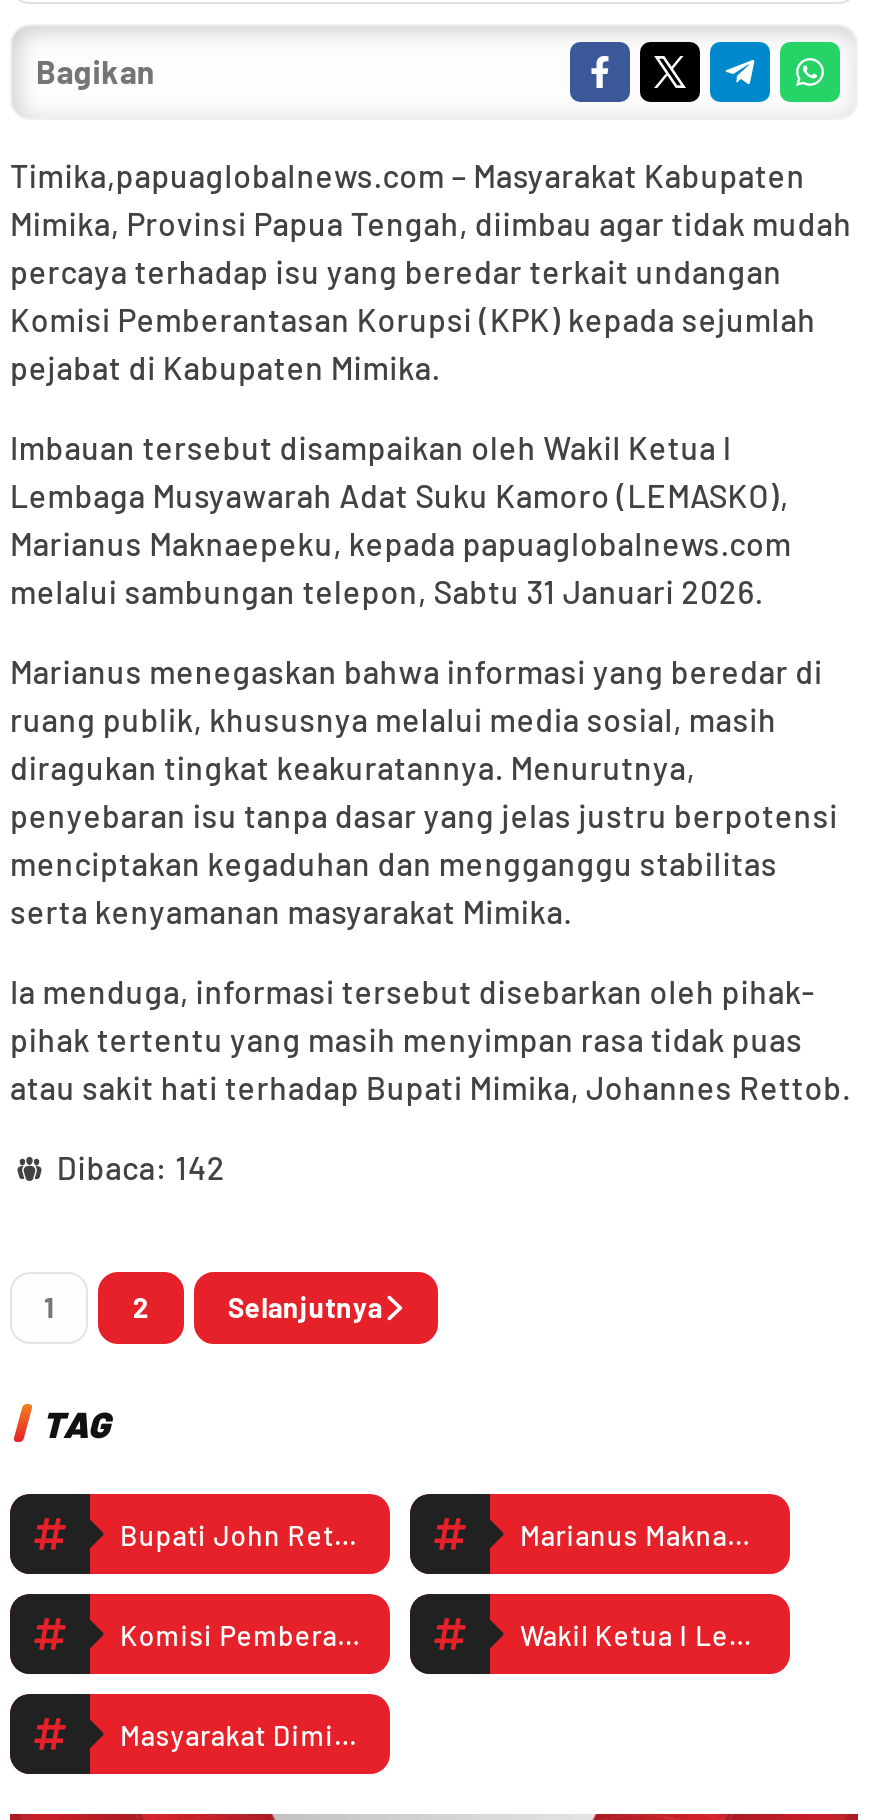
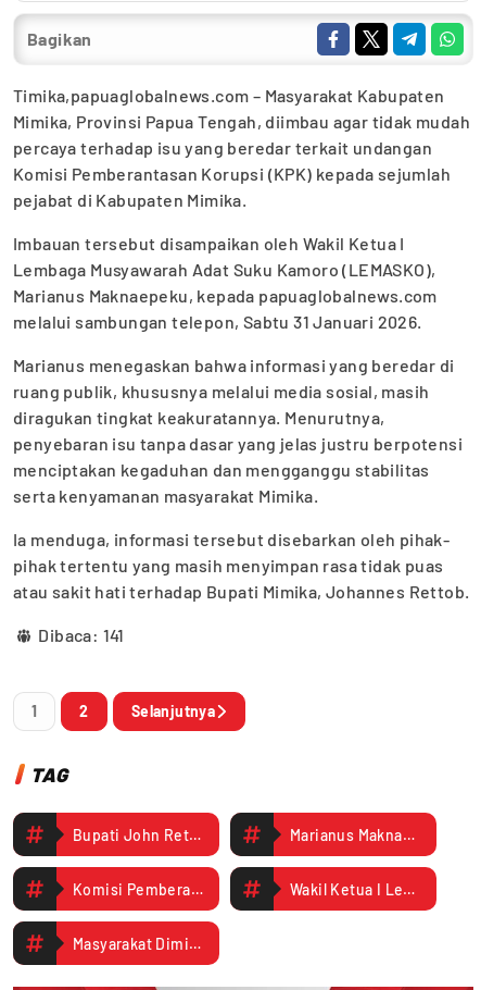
- Dibaca: 142
+ Dibaca: 141
